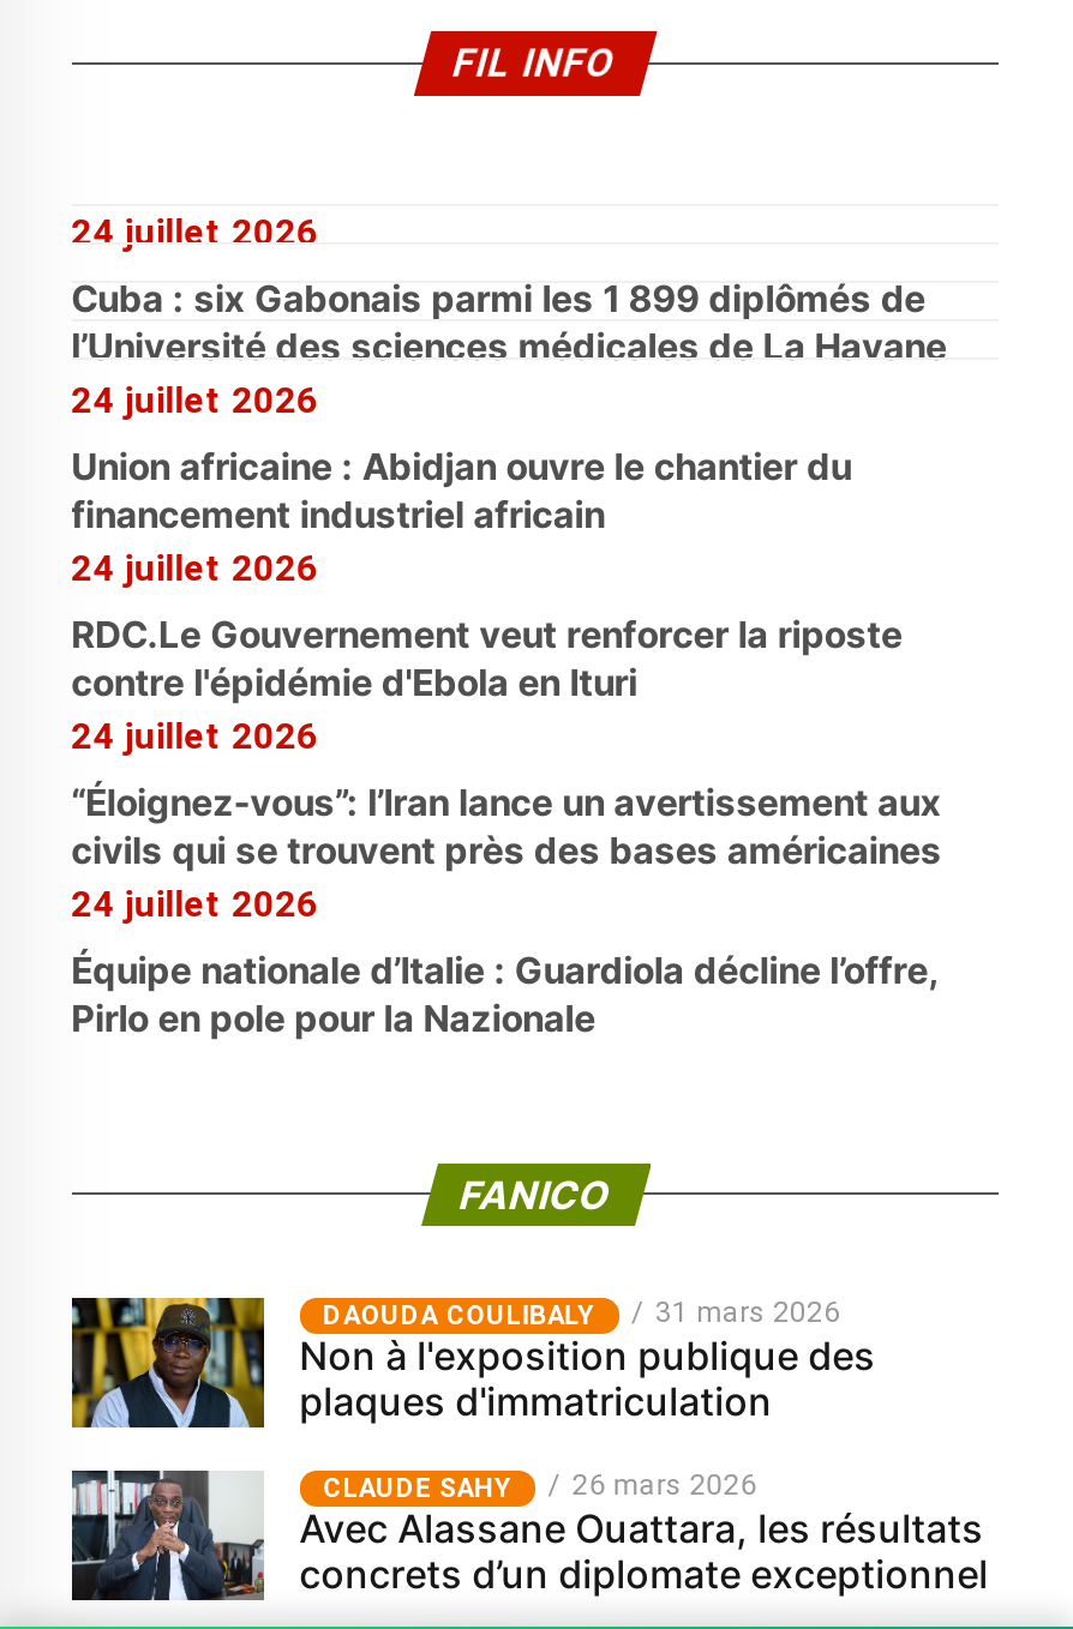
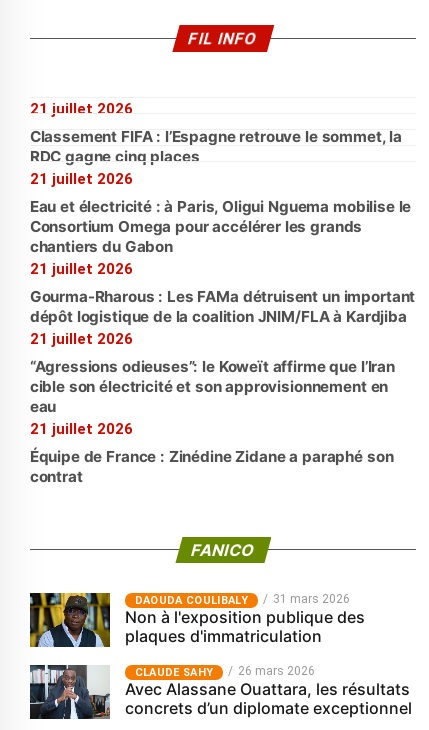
- 24 juillet 2026
+ 21 juillet 2026

- Cuba : six Gabonais parmi les 1 899 diplômés de
- l’Université des sciences médicales de La Havane
- 24 juillet 2026
+ Classement FIFA : l’Espagne retrouve le sommet, la
+ RDC gagne cinq places
+ 21 juillet 2026

- Union africaine : Abidjan ouvre le chantier du
- financement industriel africain
- 24 juillet 2026
+ Eau et électricité : à Paris, Oligui Nguema mobilise le
+ Consortium Omega pour accélérer les grands
+ chantiers du Gabon
+ 21 juillet 2026

- RDC.Le Gouvernement veut renforcer la riposte
- contre l'épidémie d'Ebola en Ituri
- 24 juillet 2026
+ Gourma-Rharous : Les FAMa détruisent un important
+ dépôt logistique de la coalition JNIM/FLA à Kardjiba
+ 21 juillet 2026

- “Éloignez-vous”: l’Iran lance un avertissement aux
- civils qui se trouvent près des bases américaines
- 24 juillet 2026
+ “Agressions odieuses”: le Koweït affirme que l’Iran
+ cible son électricité et son approvisionnement en
+ eau
+ 21 juillet 2026

- Équipe nationale d’Italie : Guardiola décline l’offre,
- Pirlo en pole pour la Nazionale
+ Équipe de France : Zinédine Zidane a paraphé son
+ contrat
